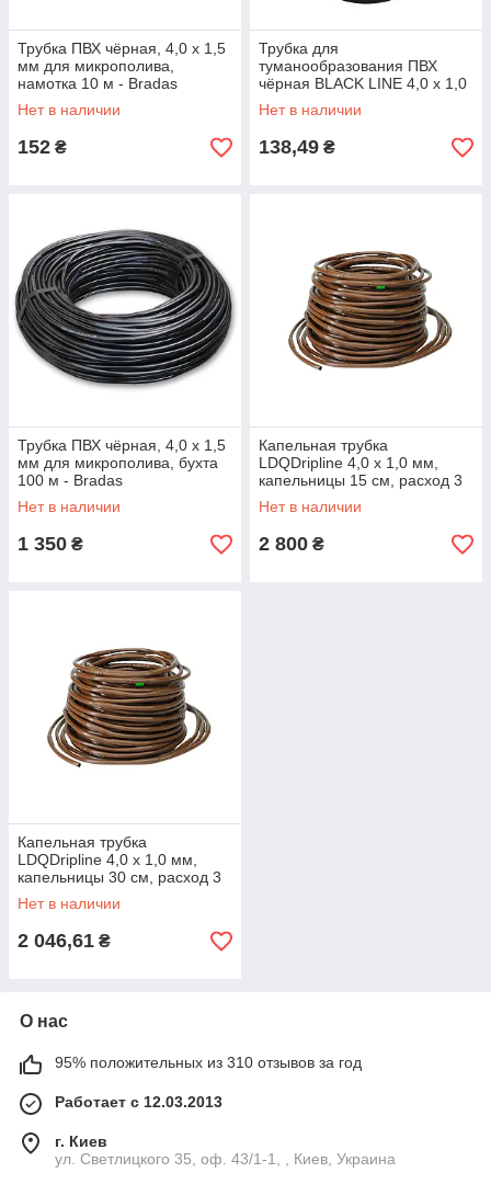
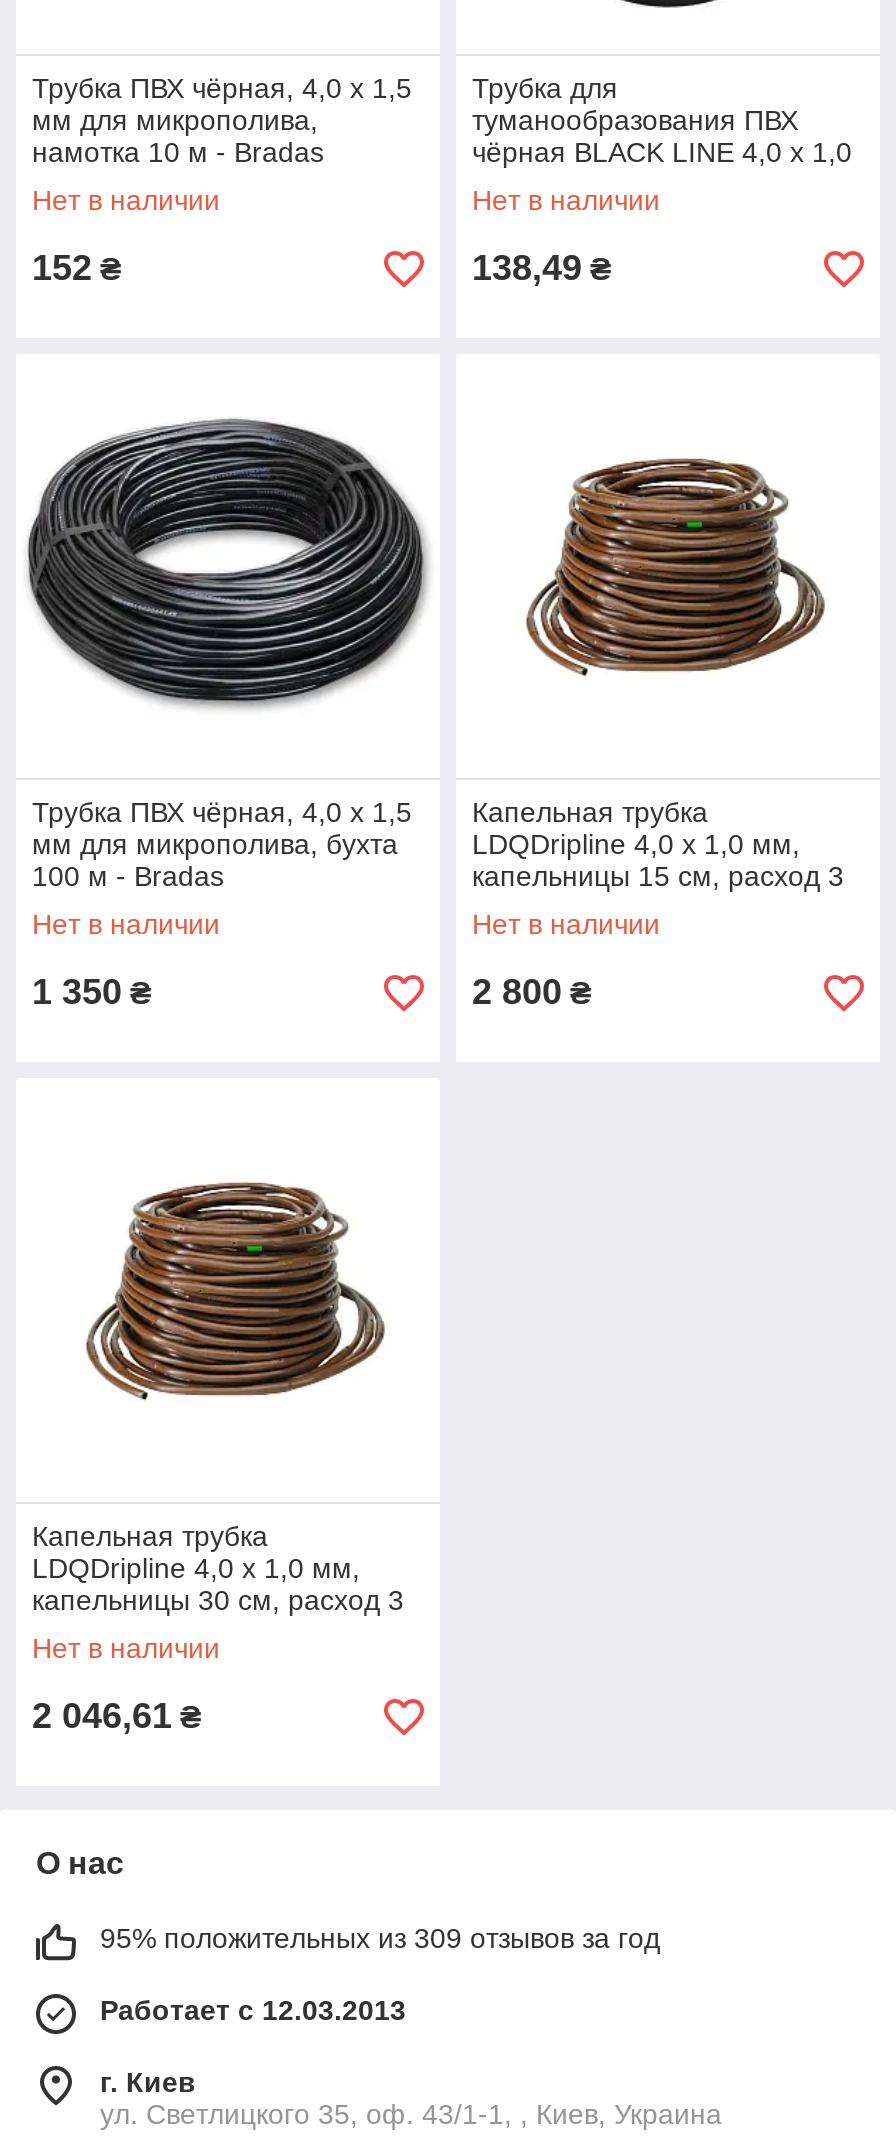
- 95% положительных из 310 отзывов за год
+ 95% положительных из 309 отзывов за год
